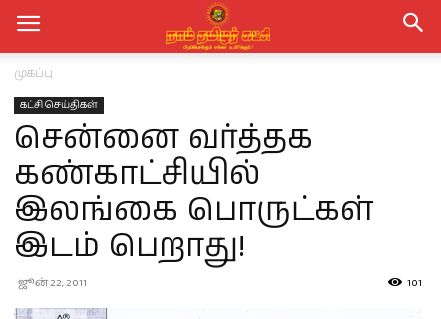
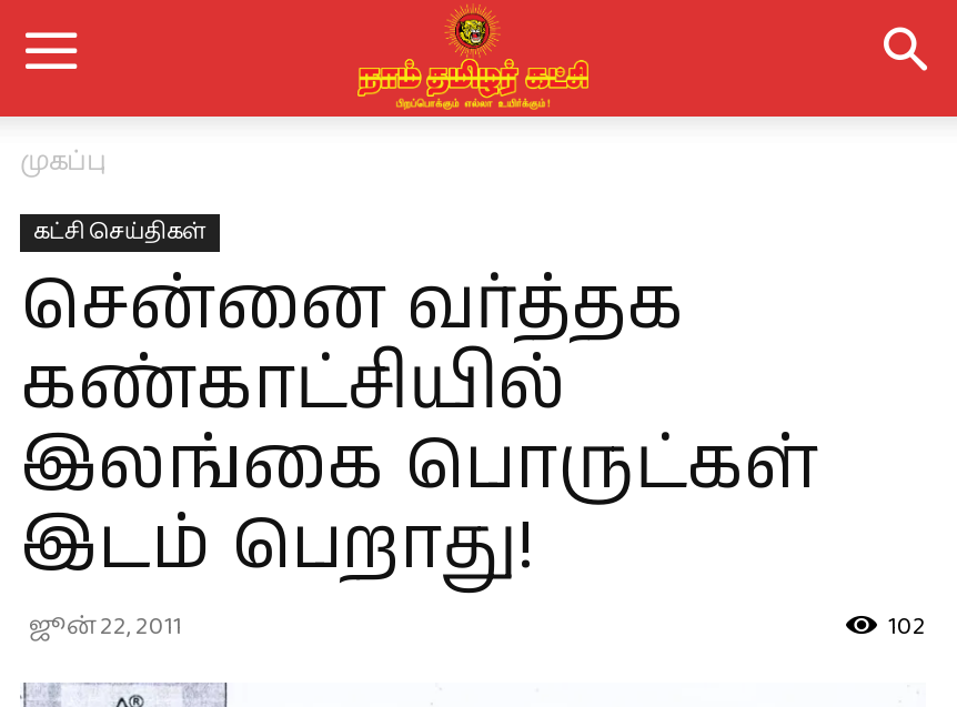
- 101
+ 102
